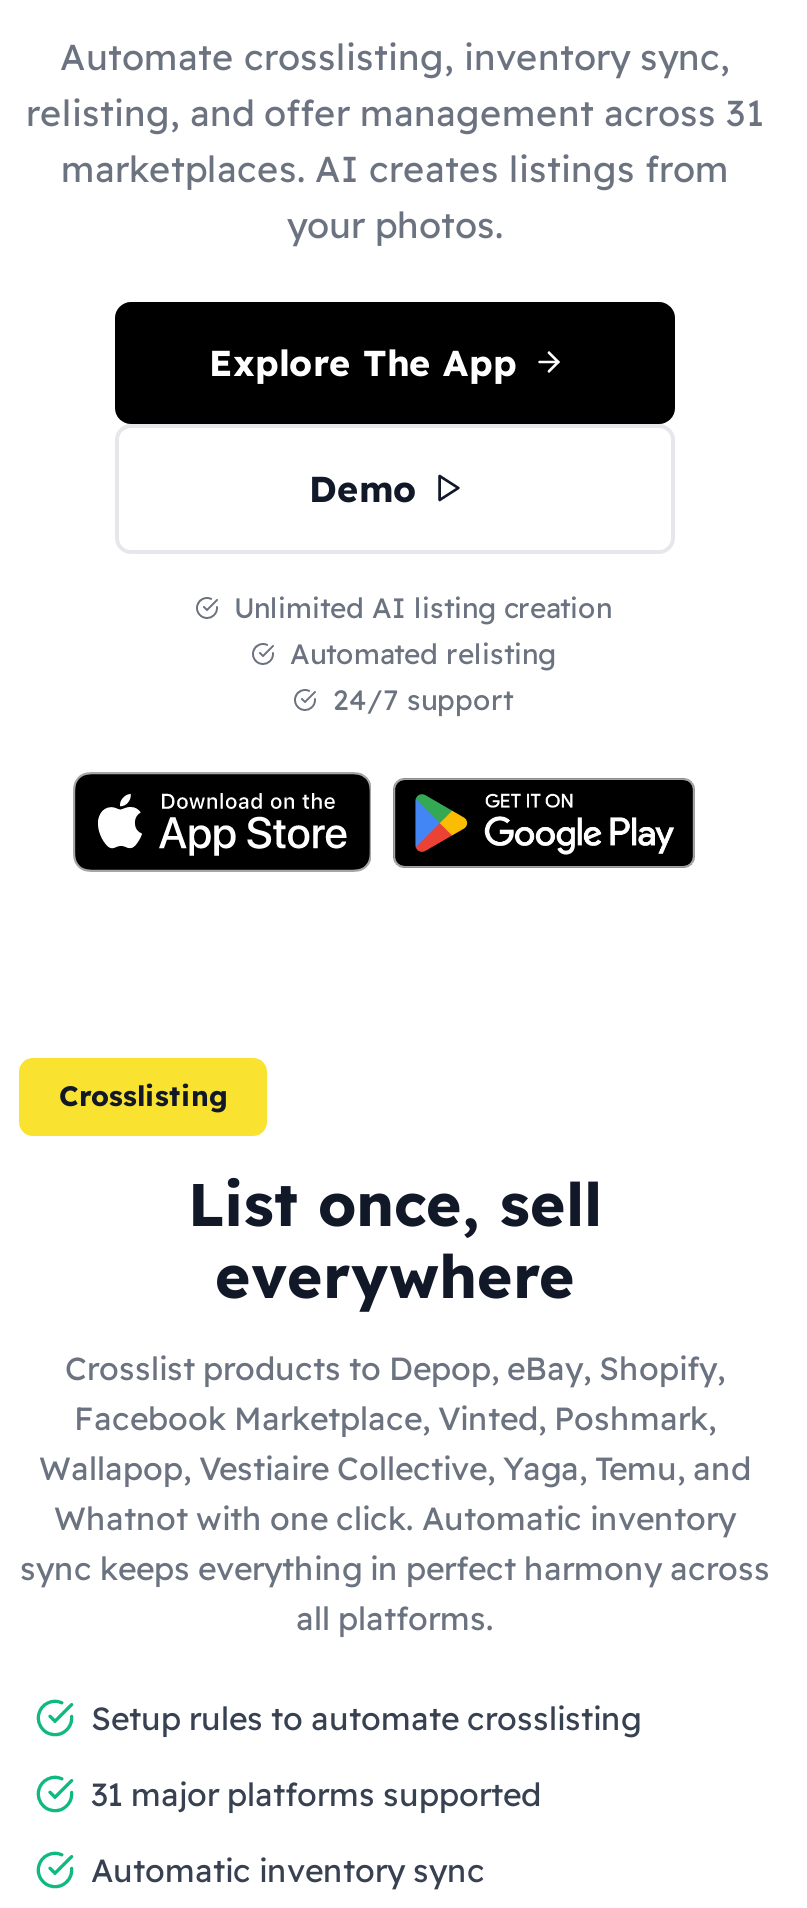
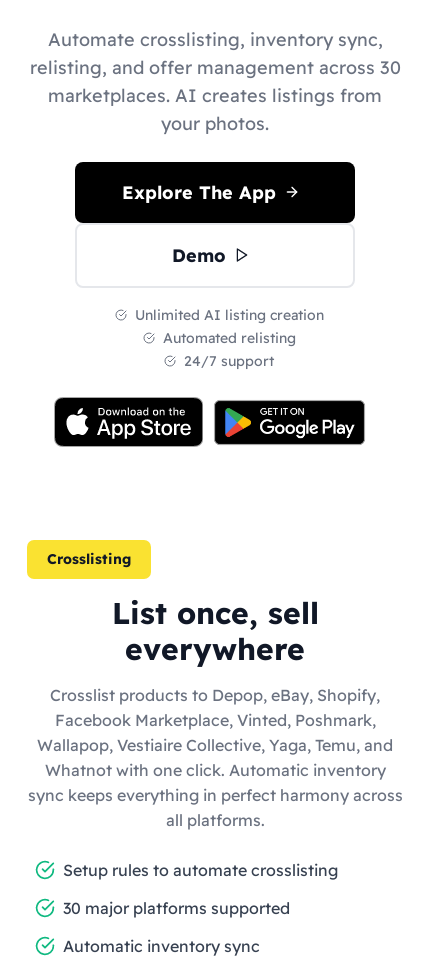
- relisting, and offer management across 31
+ relisting, and offer management across 30

- 31 major platforms supported
+ 30 major platforms supported
